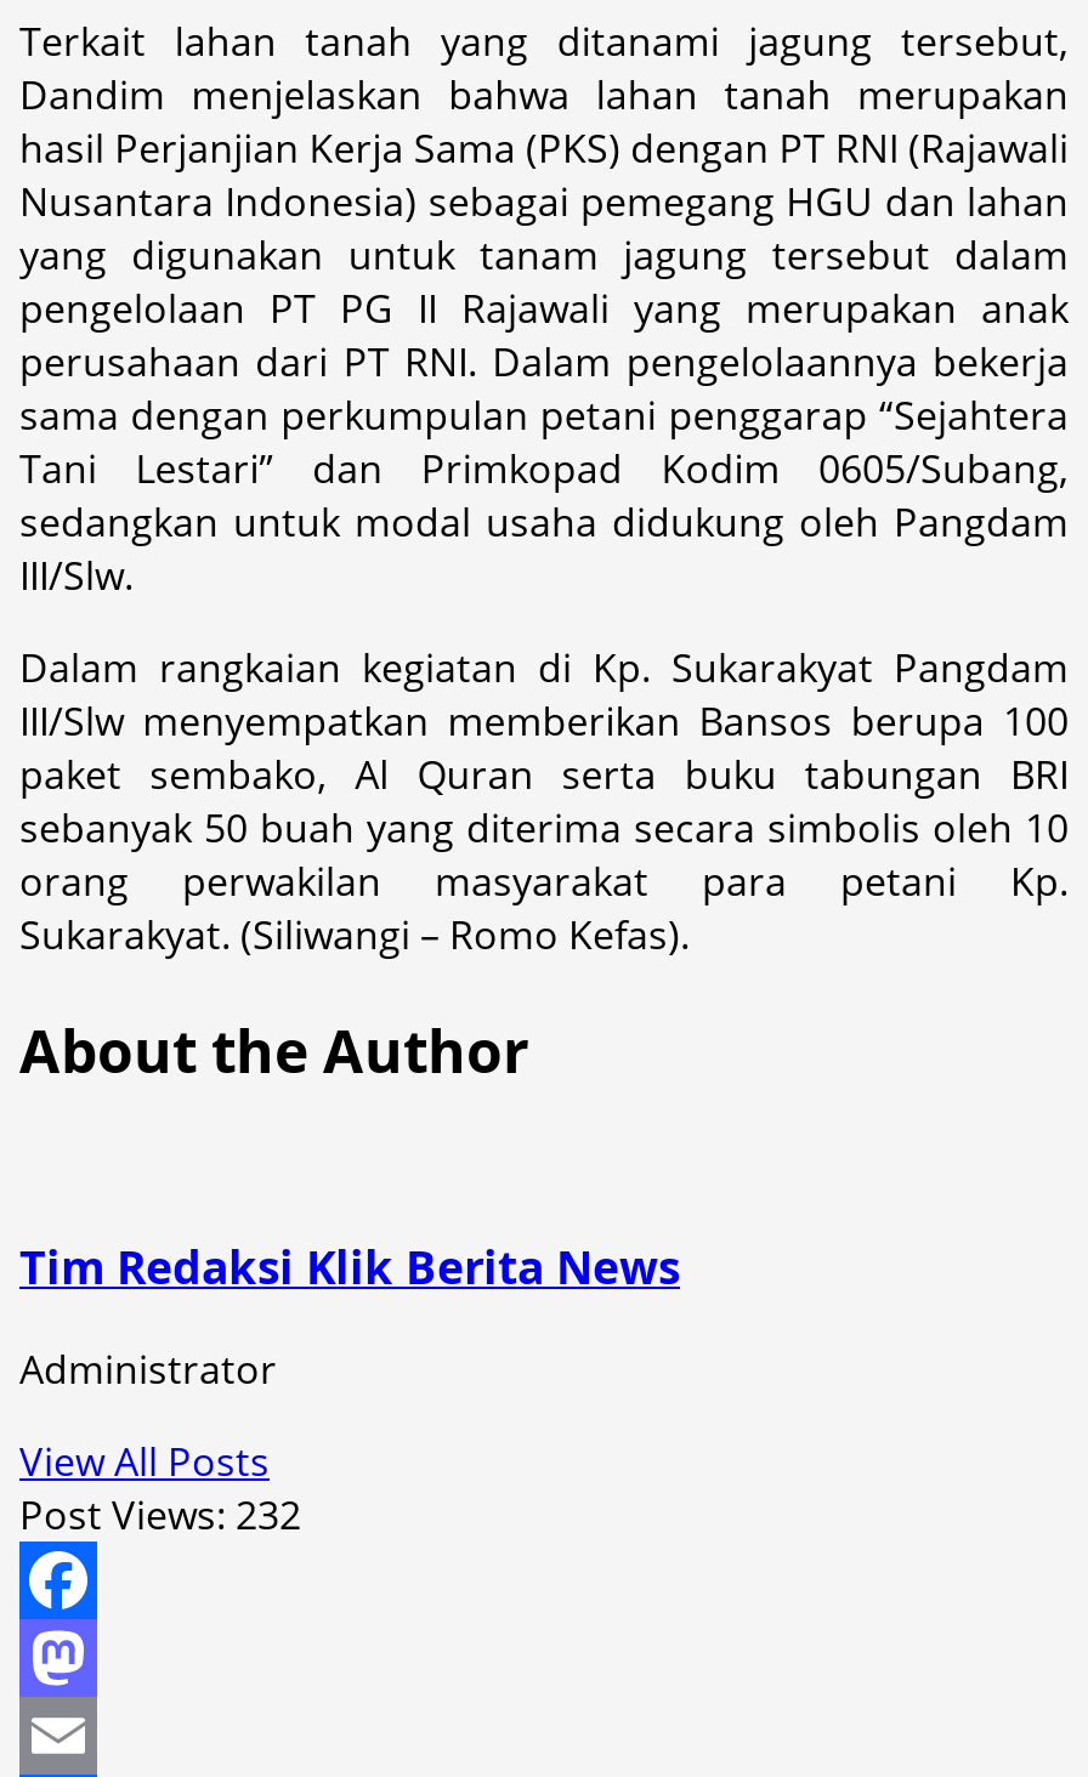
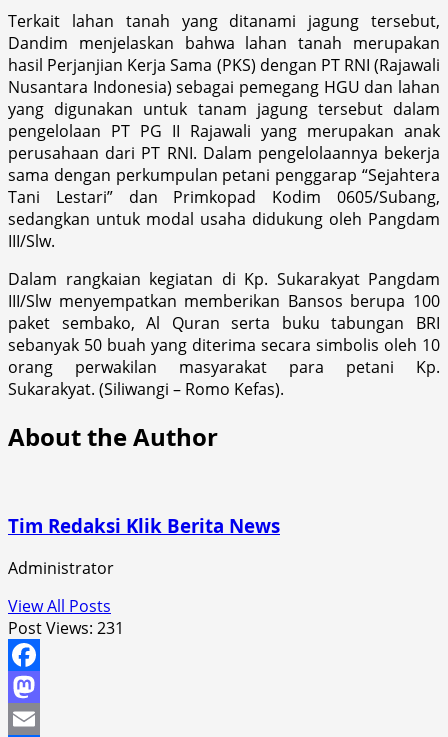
- Post Views: 232
+ Post Views: 231
